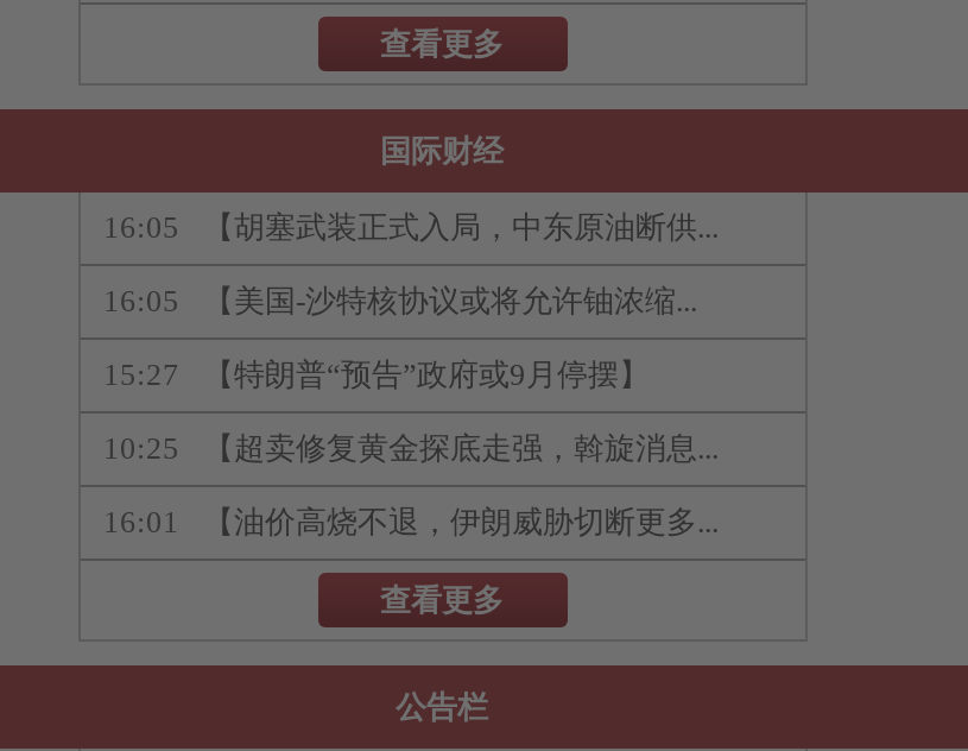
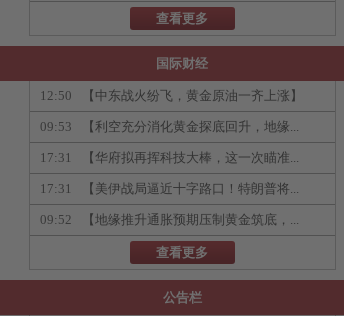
- 16:05
- 【胡塞武装正式入局，中东原油断供...
+ 12:50
+ 【中东战火纷飞，黄金原油一齐上涨】

- 16:05
- 【美国-沙特核协议或将允许铀浓缩...
+ 09:53
+ 【利空充分消化黄金探底回升，地缘...

- 15:27
- 【特朗普“预告”政府或9月停摆】
+ 17:31
+ 【华府拟再挥科技大棒，这一次瞄准...

- 10:25
- 【超卖修复黄金探底走强，斡旋消息...
+ 17:31
+ 【美伊战局逼近十字路口！特朗普将...

- 16:01
- 【油价高烧不退，伊朗威胁切断更多...
+ 09:52
+ 【地缘推升通胀预期压制黄金筑底，...
